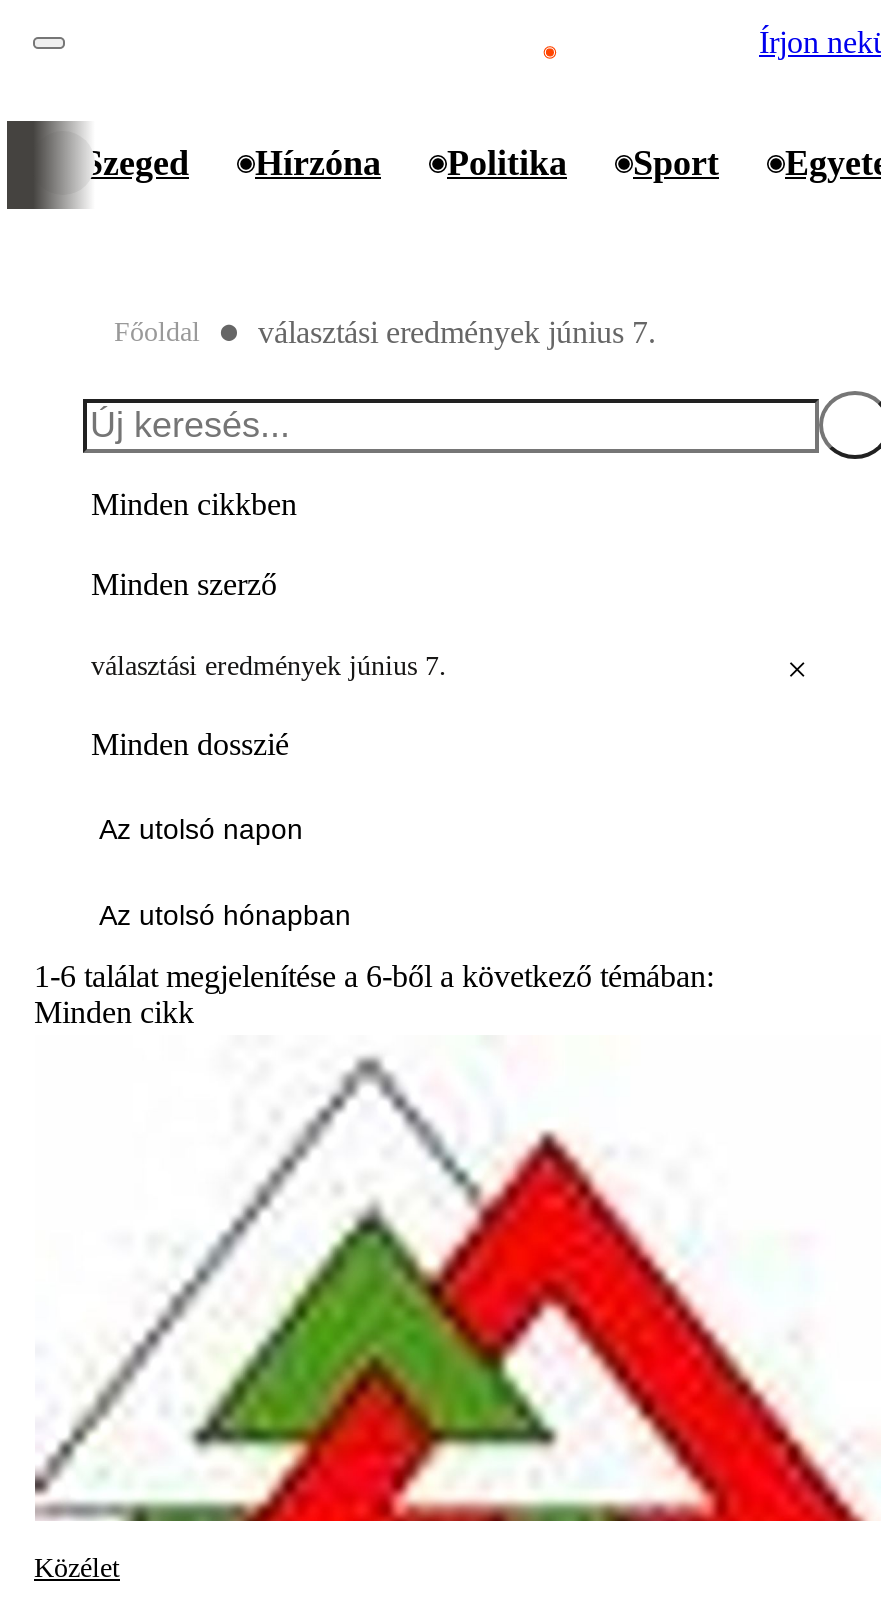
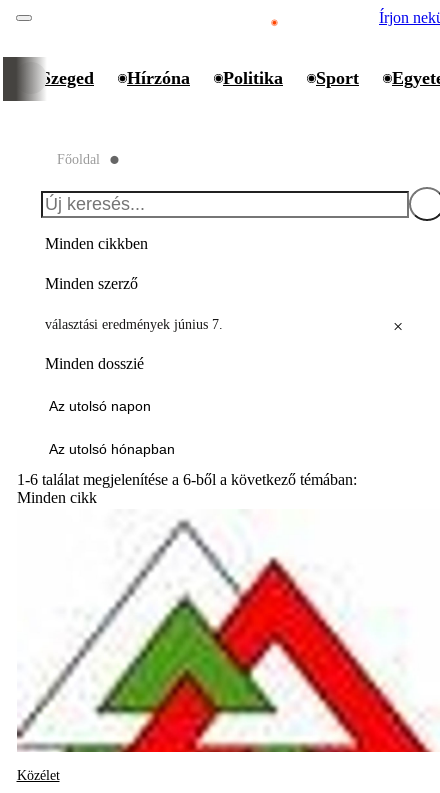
- választási eredmények június 7.
